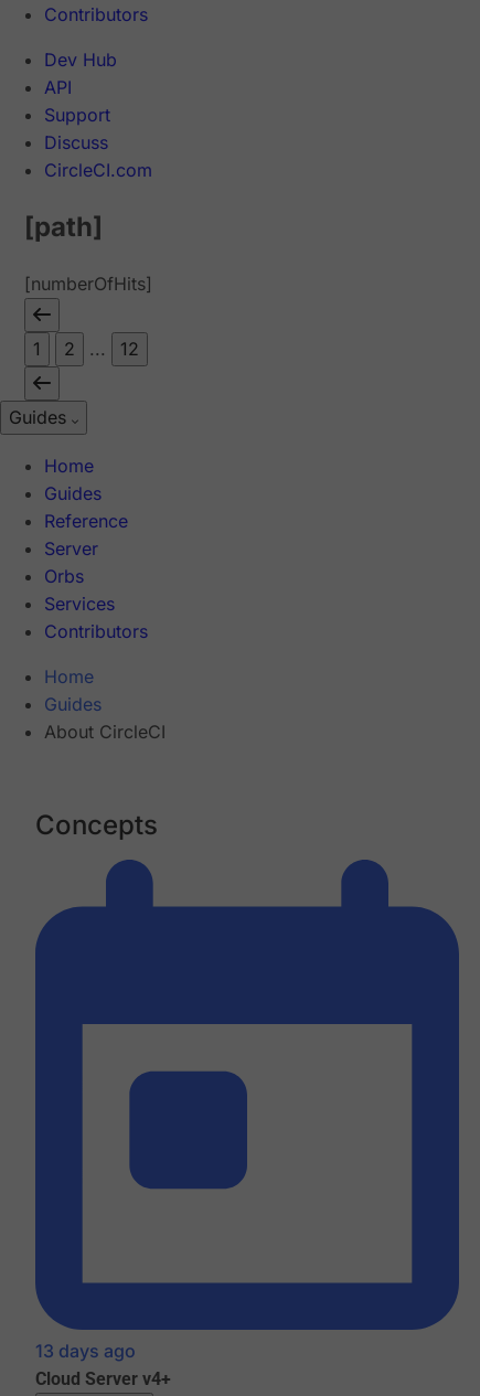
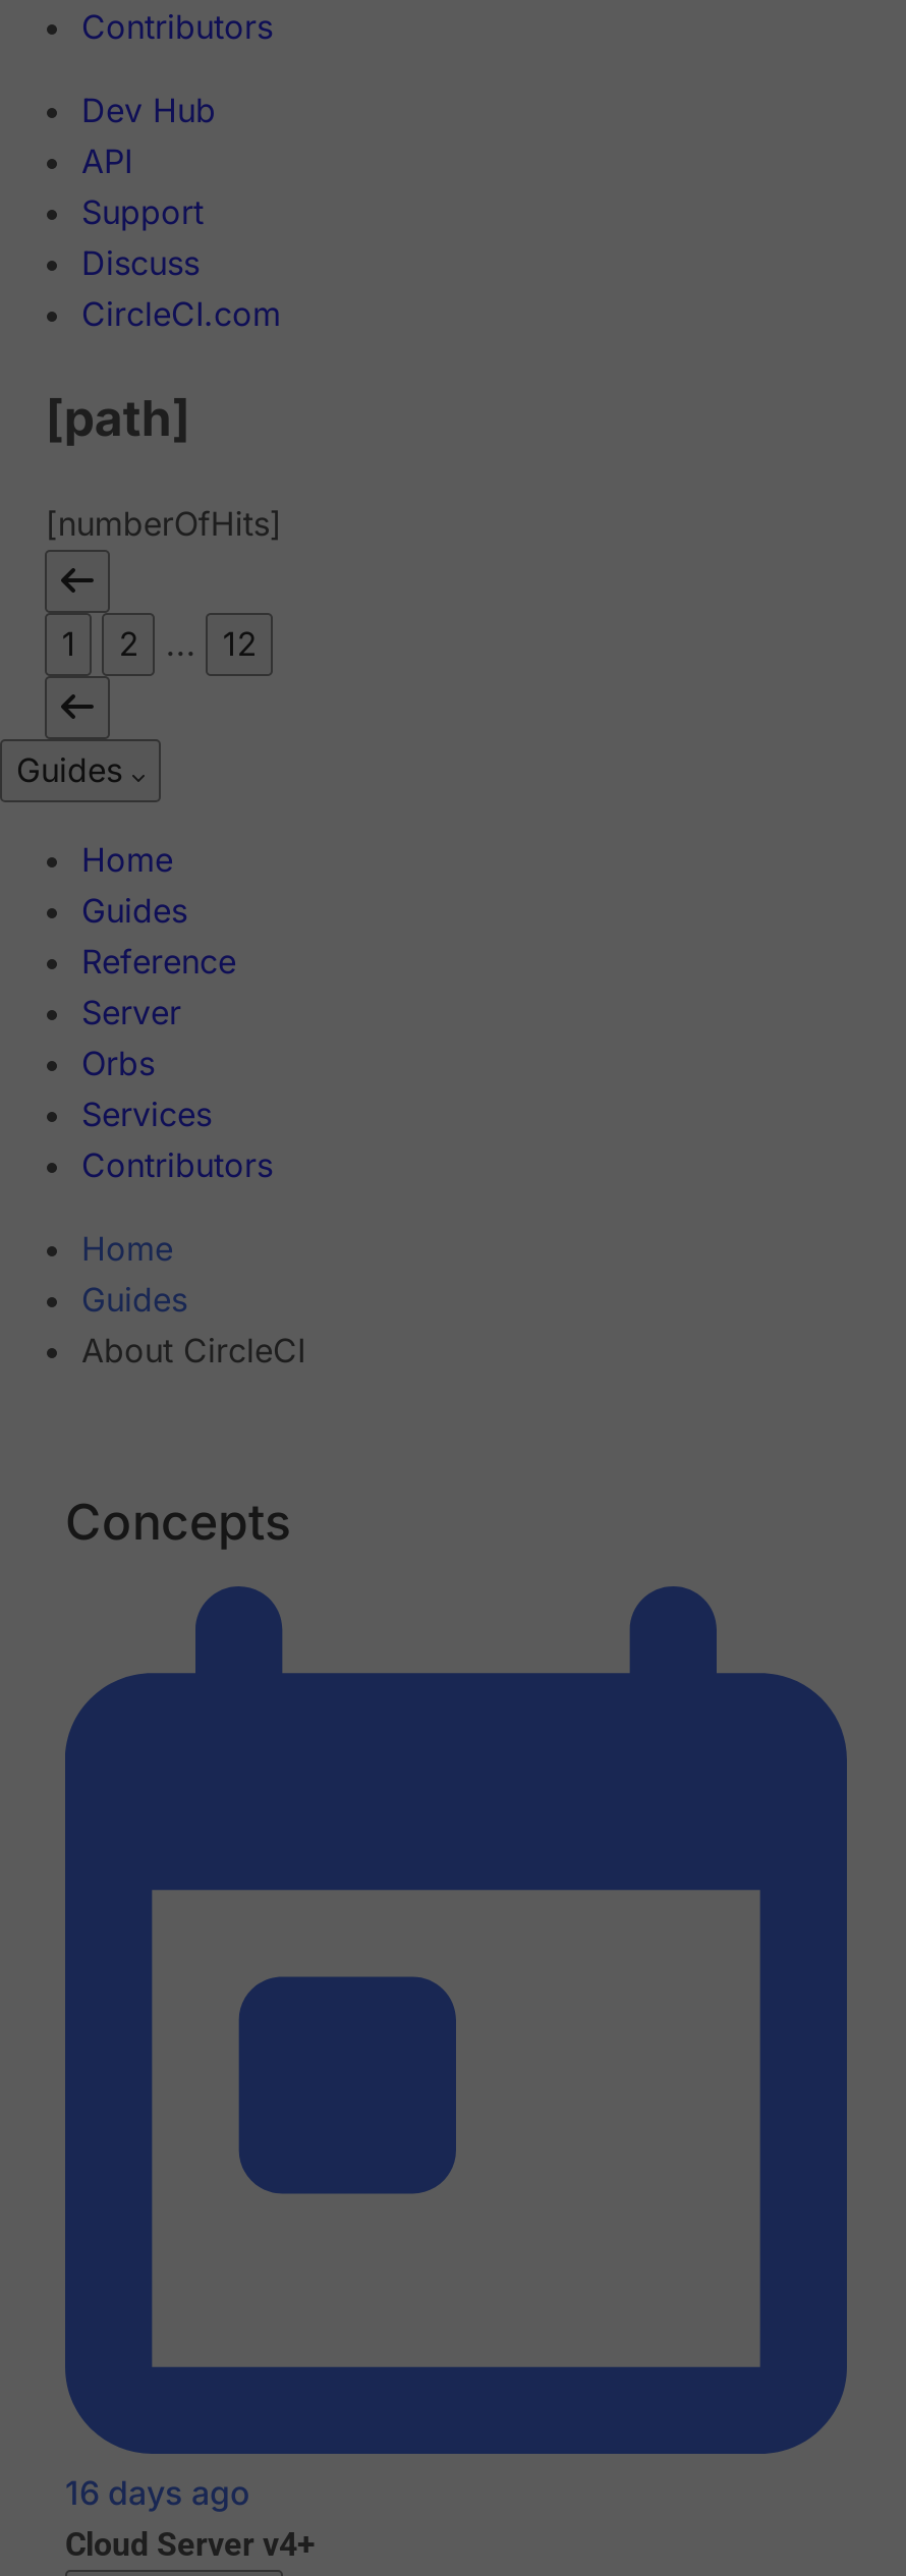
- 13 days ago
+ 16 days ago
